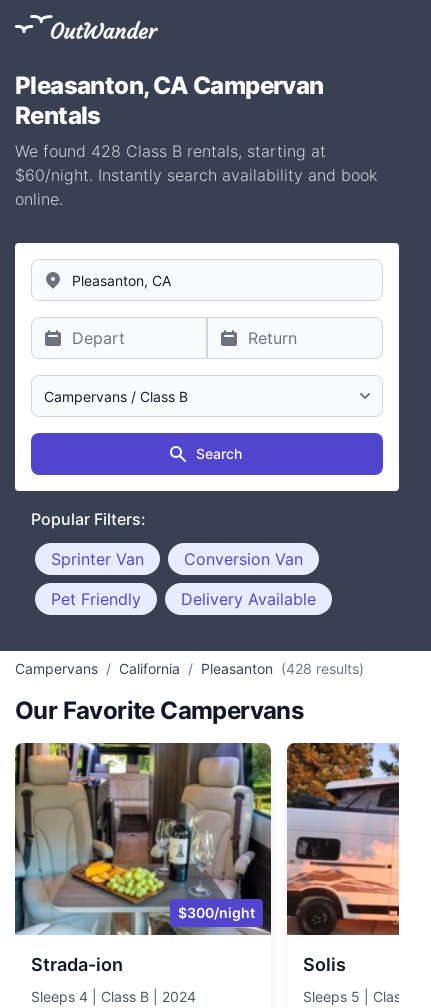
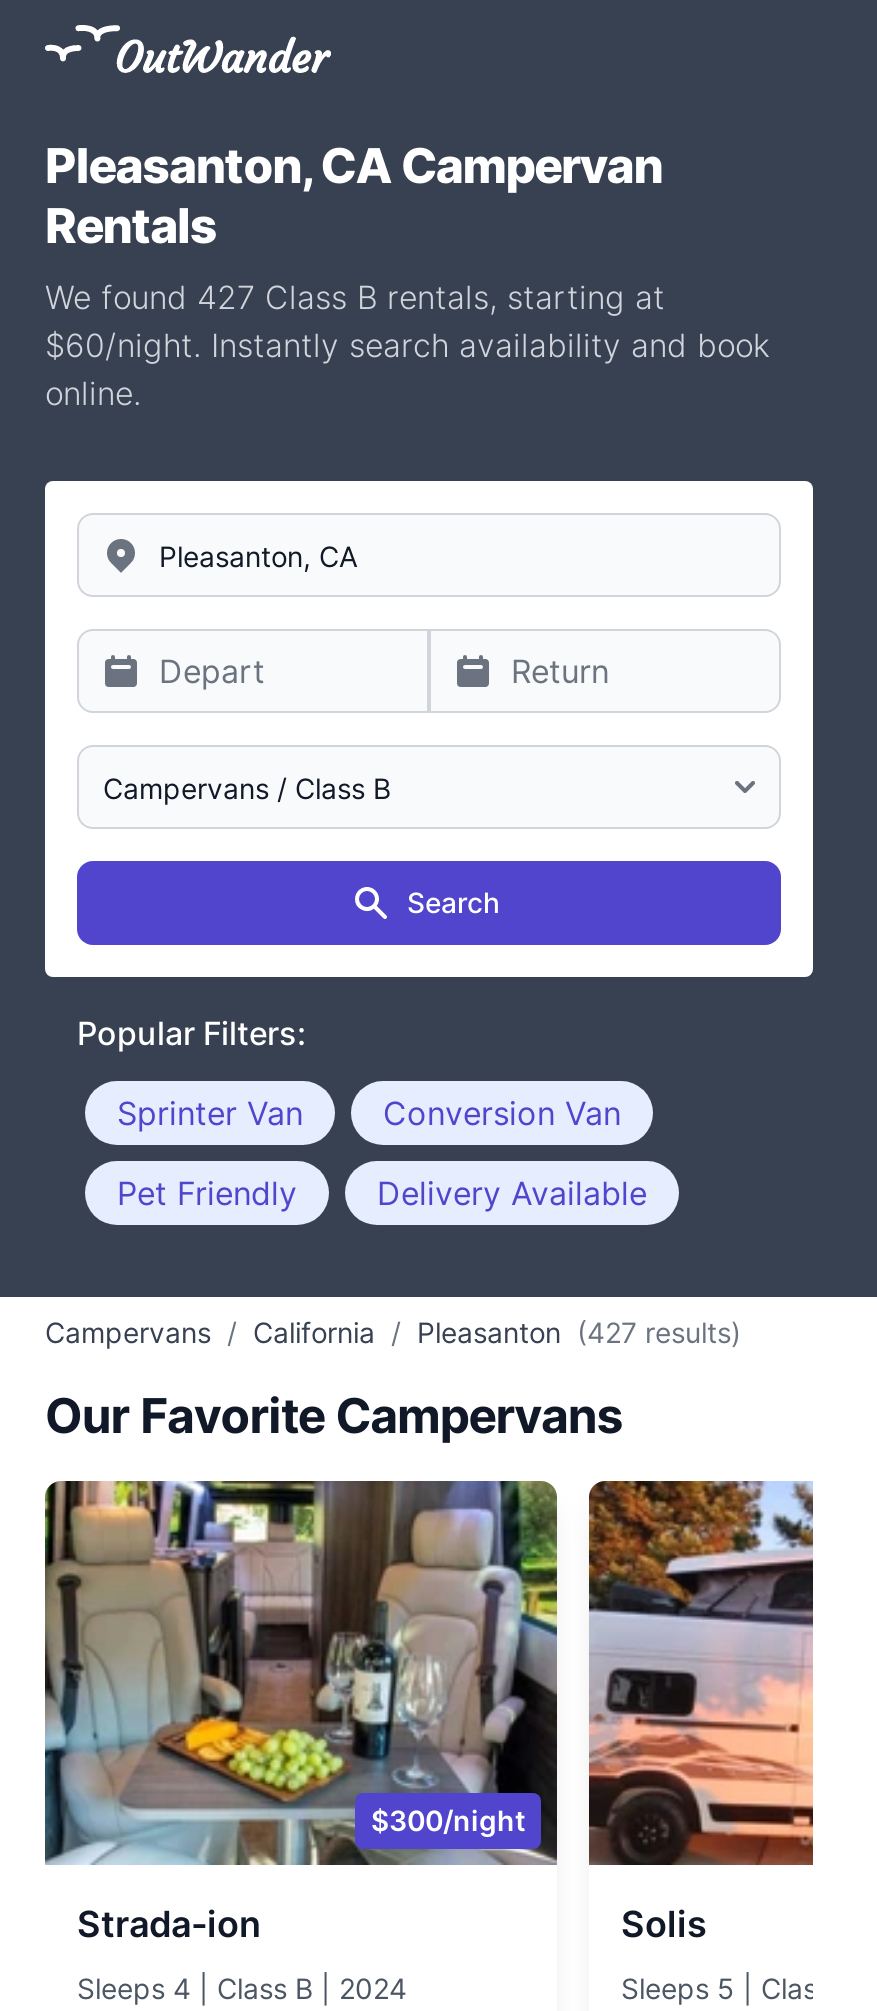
- We found 428 Class B rentals, starting at
+ We found 427 Class B rentals, starting at

- Campervans / California / Pleasanton (428 results)
+ Campervans / California / Pleasanton (427 results)
